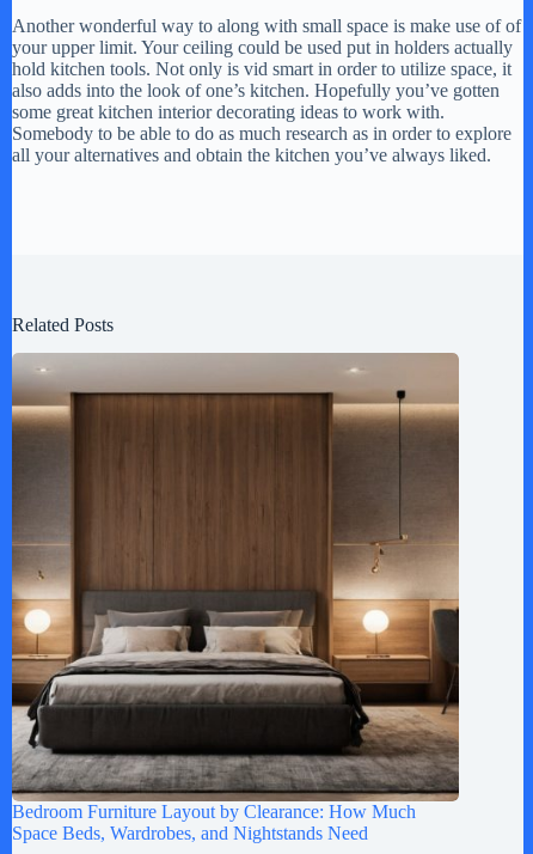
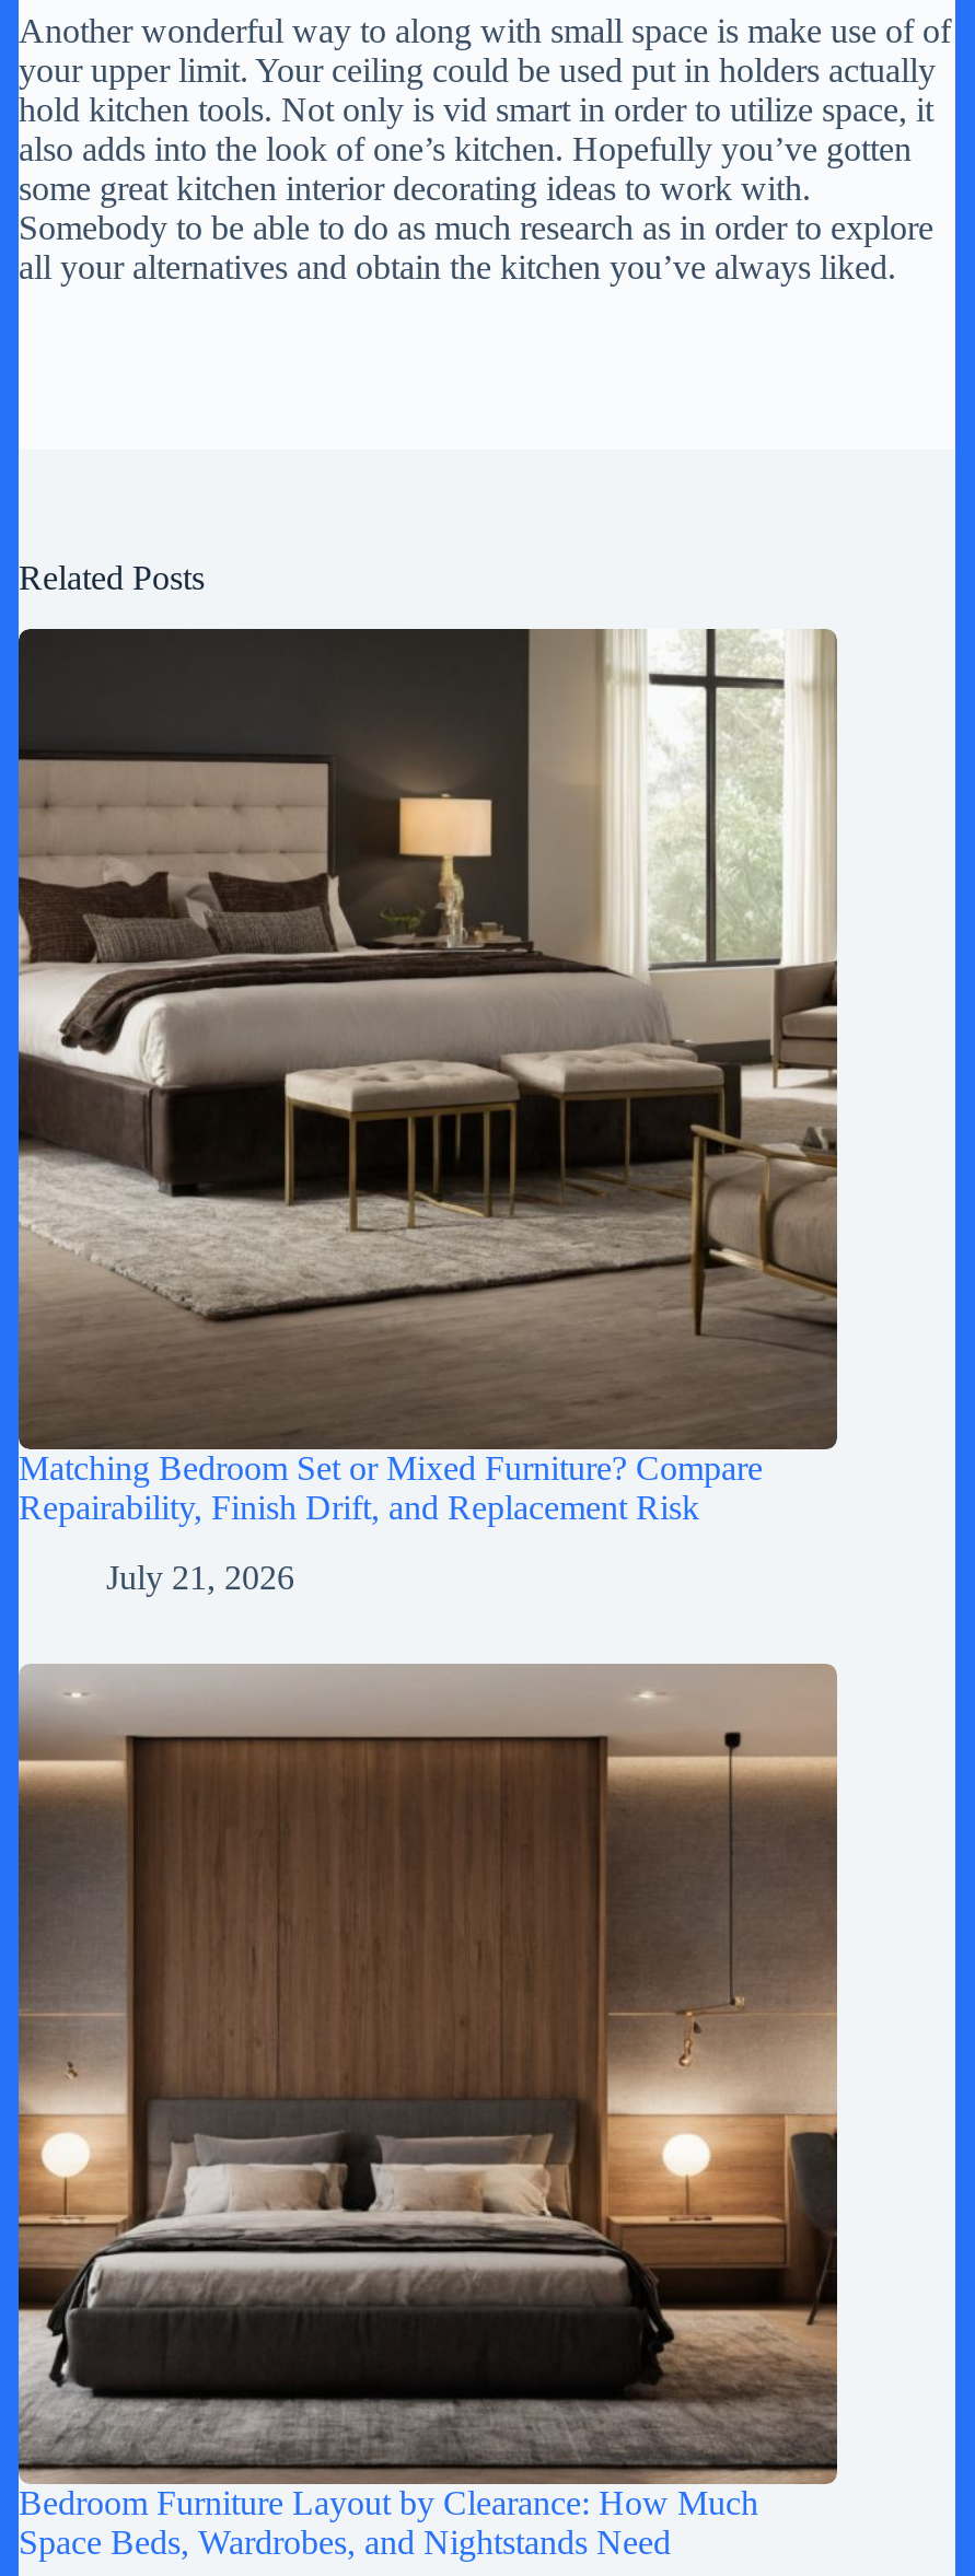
+ [image]
+ Matching Bedroom Set or Mixed Furniture? Compare
+ Repairability, Finish Drift, and Replacement Risk
+ July 21, 2026
